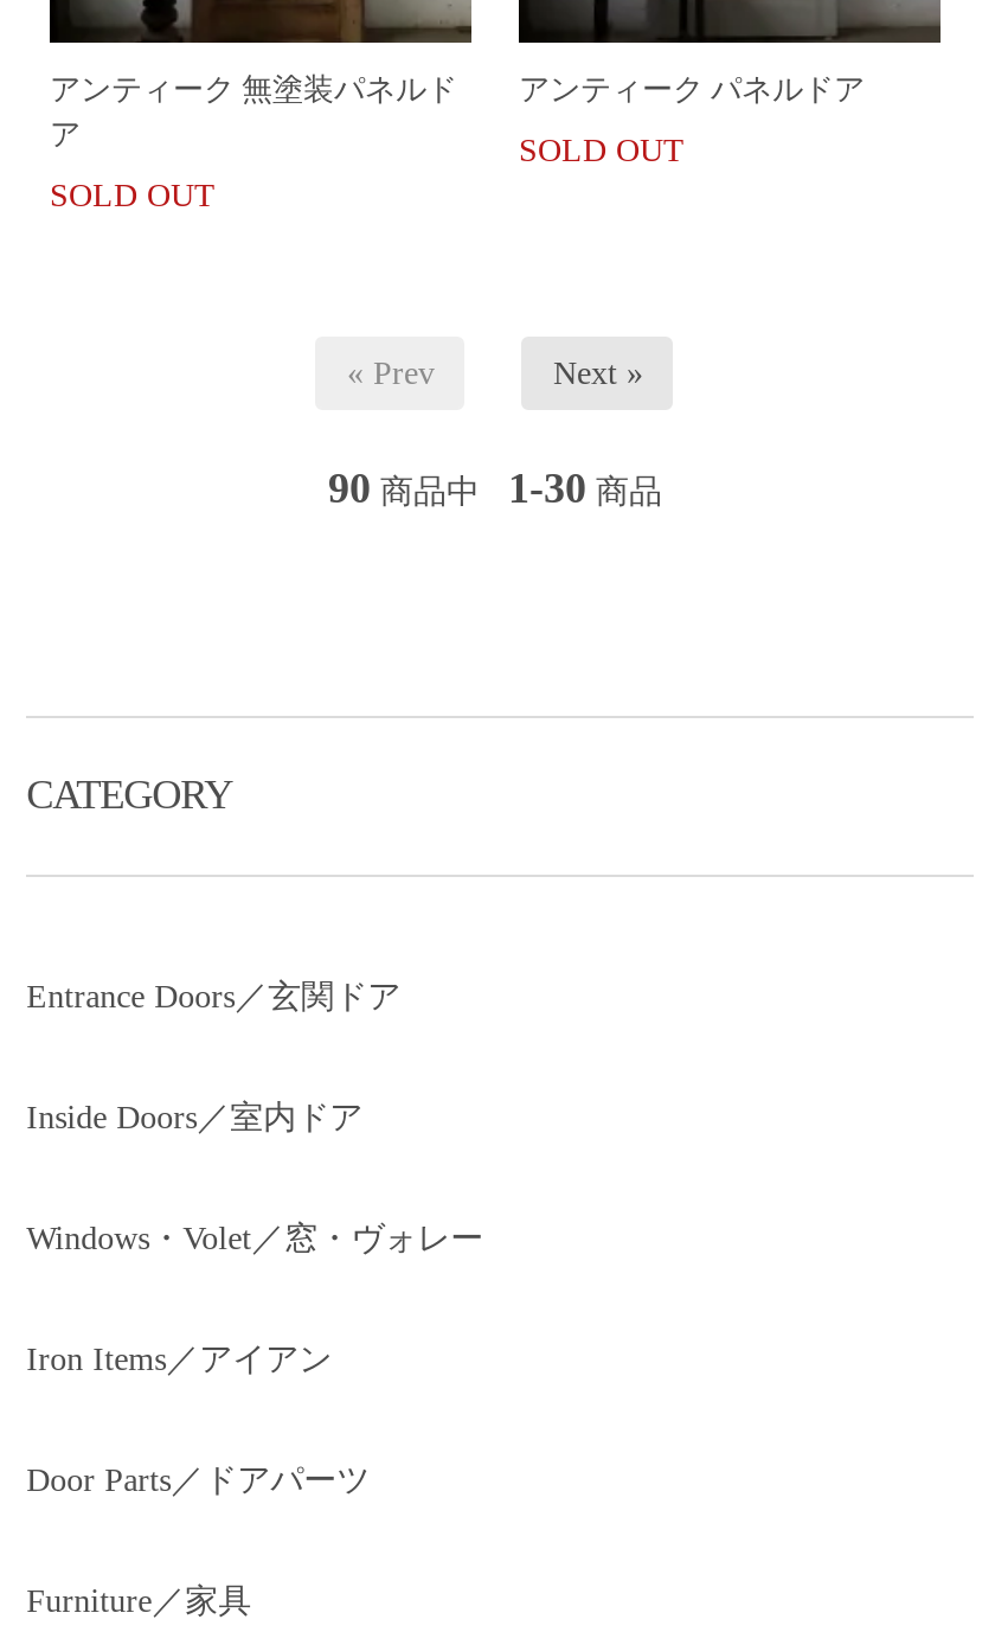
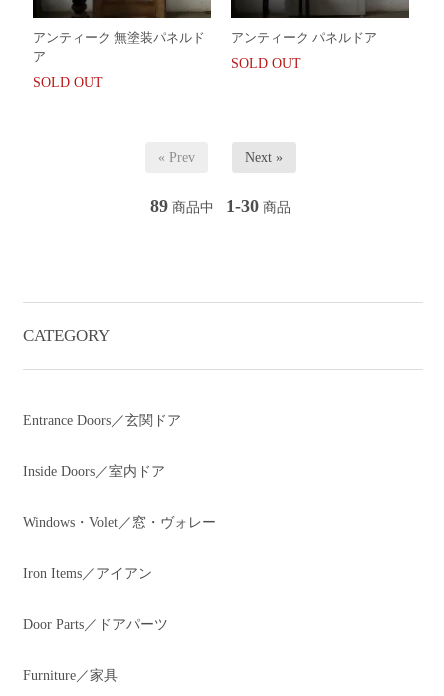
- 90 商品中 1-30 商品
+ 89 商品中 1-30 商品
